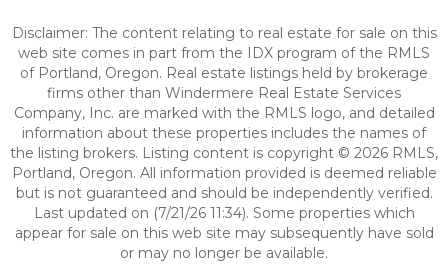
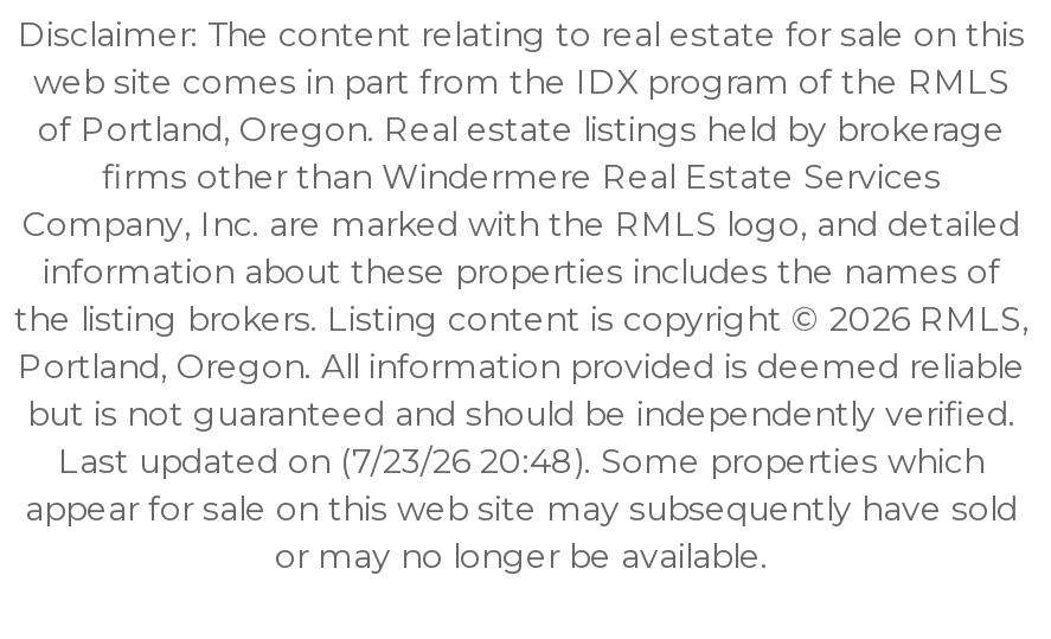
- Last updated on (7/21/26 11:34). Some properties which
+ Last updated on (7/23/26 20:48). Some properties which
